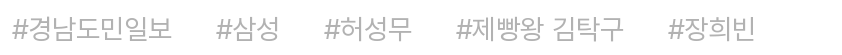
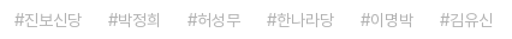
- 경남도민일보
- 삼성
+ 진보신당
+ 박정희

- 제빵왕 김탁구
- 장희빈
+ 한나라당
+ 이명박
+ 김유신
